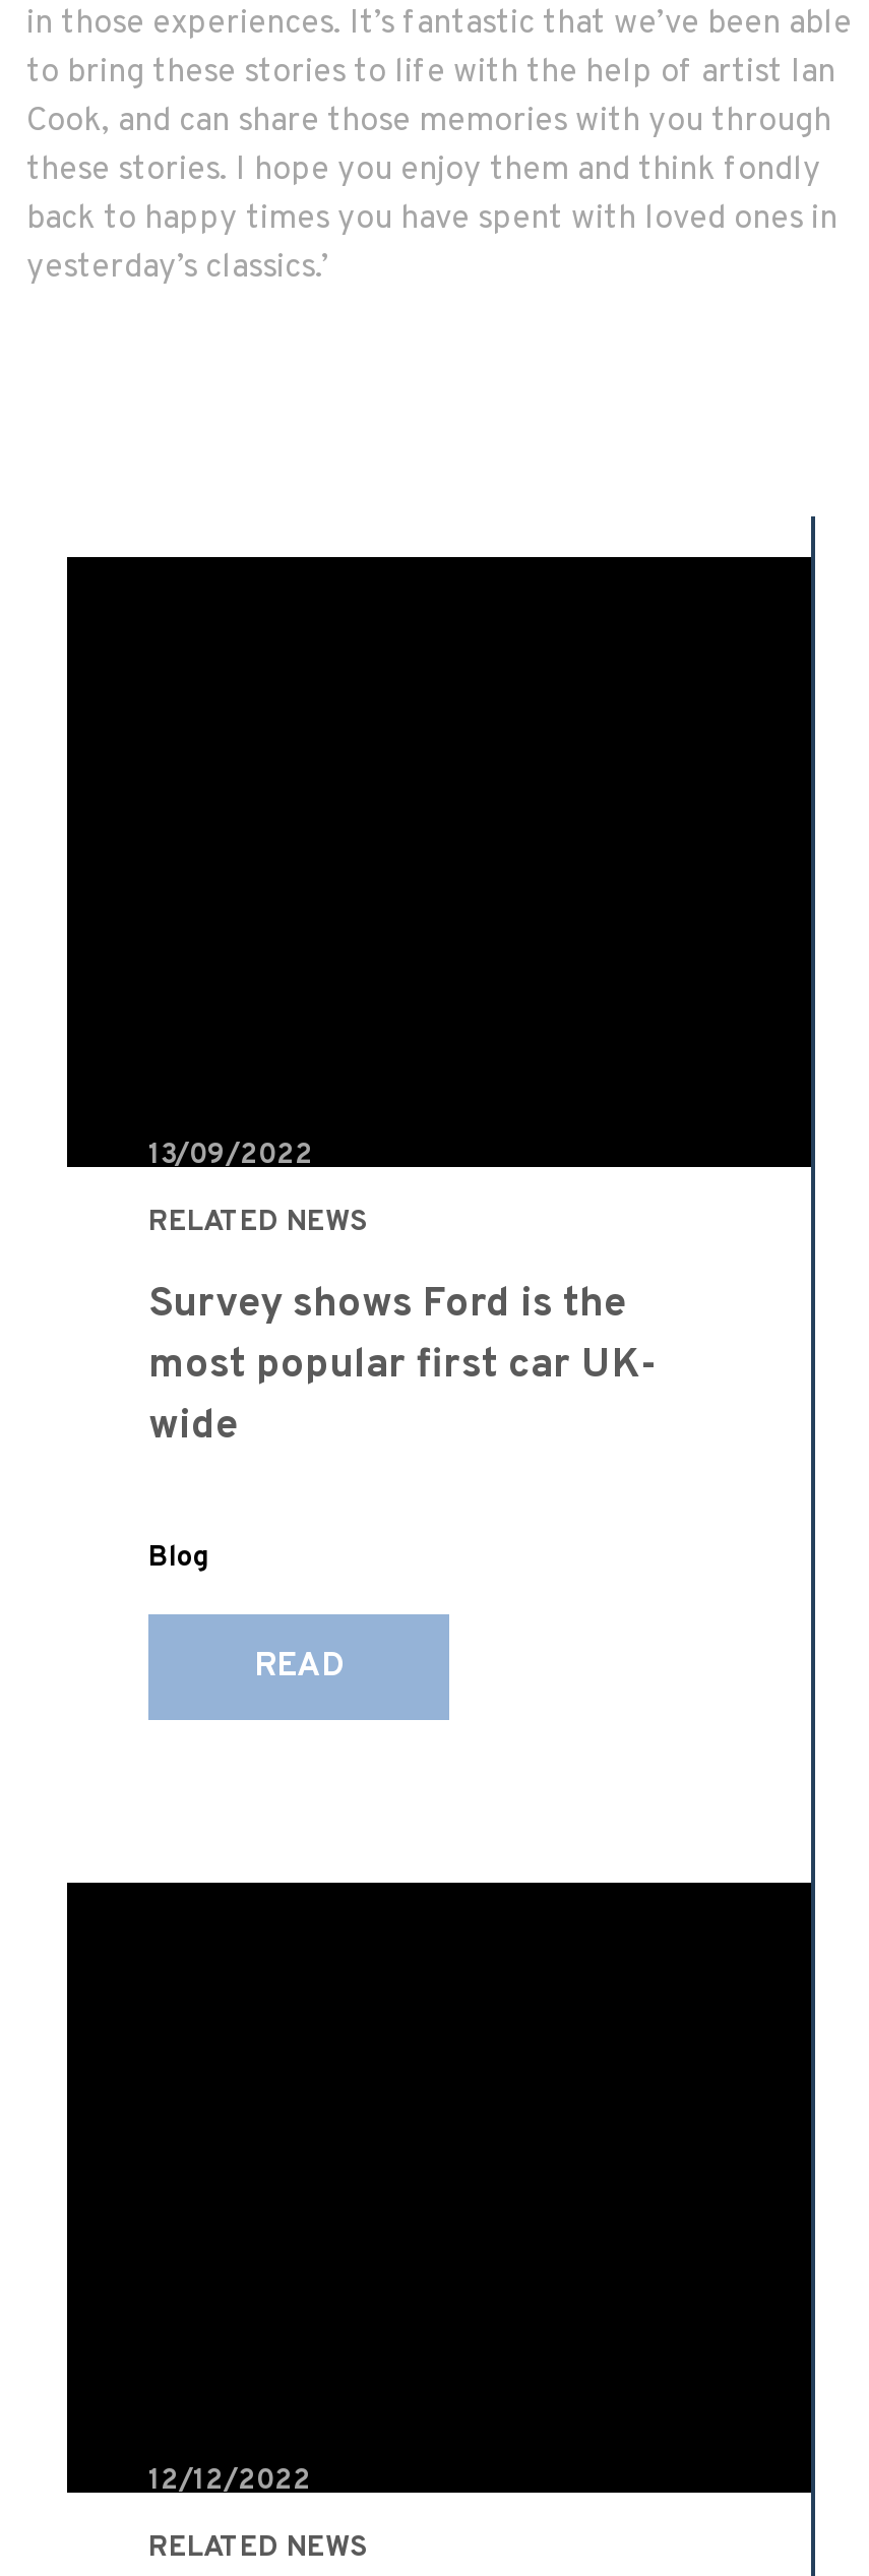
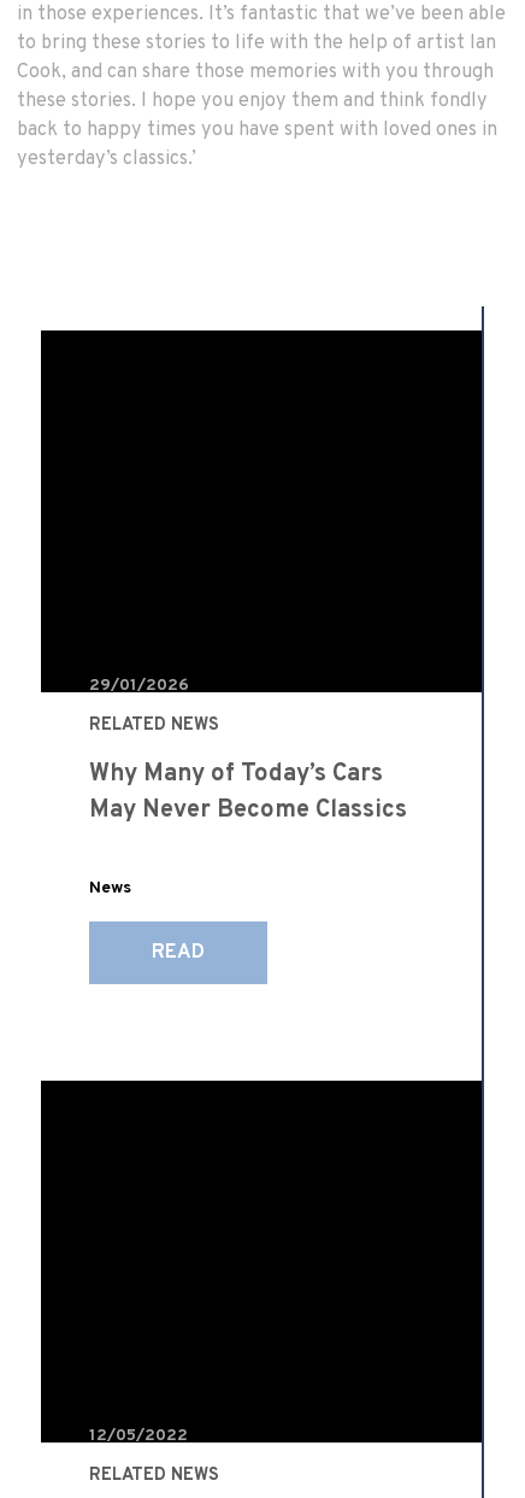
- 13/09/2022
+ 29/01/2026

- Survey shows Ford is the
- most popular first car UK-
- wide
+ Why Many of Today’s Cars
+ May Never Become Classics

- Blog
+ News

- 12/12/2022
+ 12/05/2022
